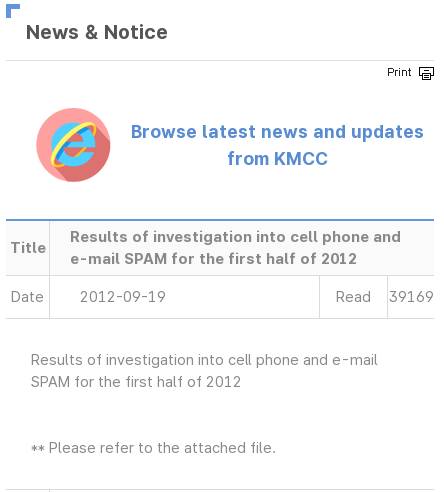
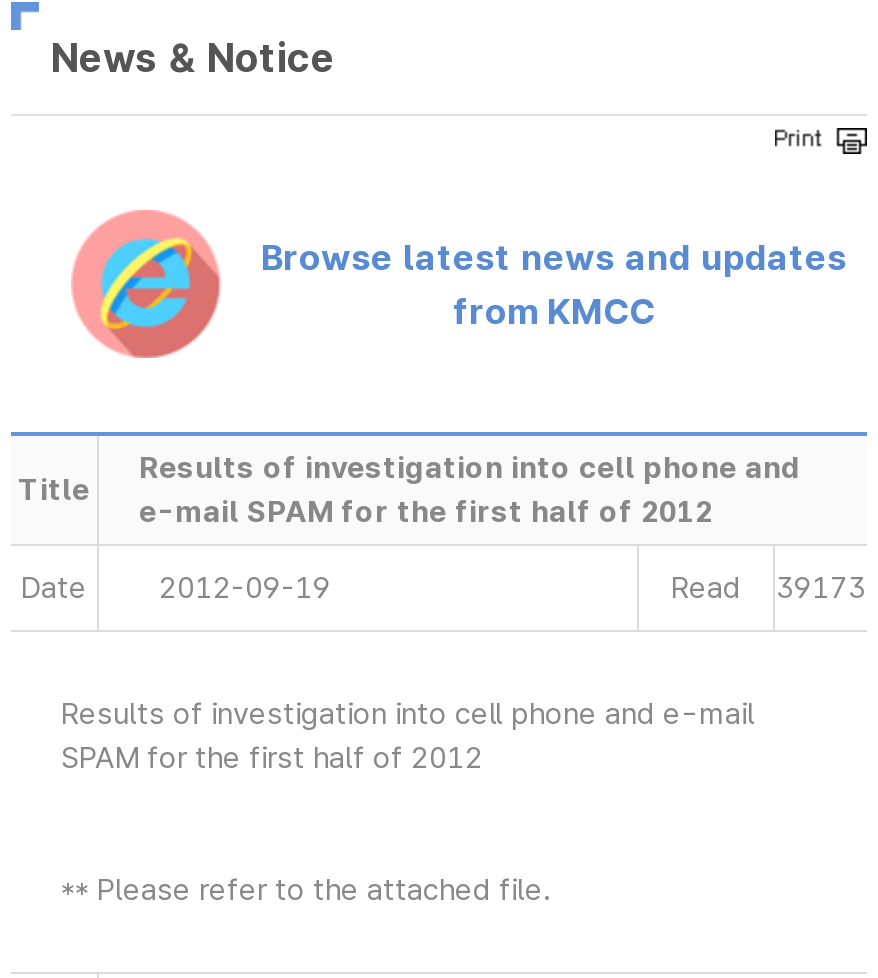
- Read 39169
+ Read 39173
